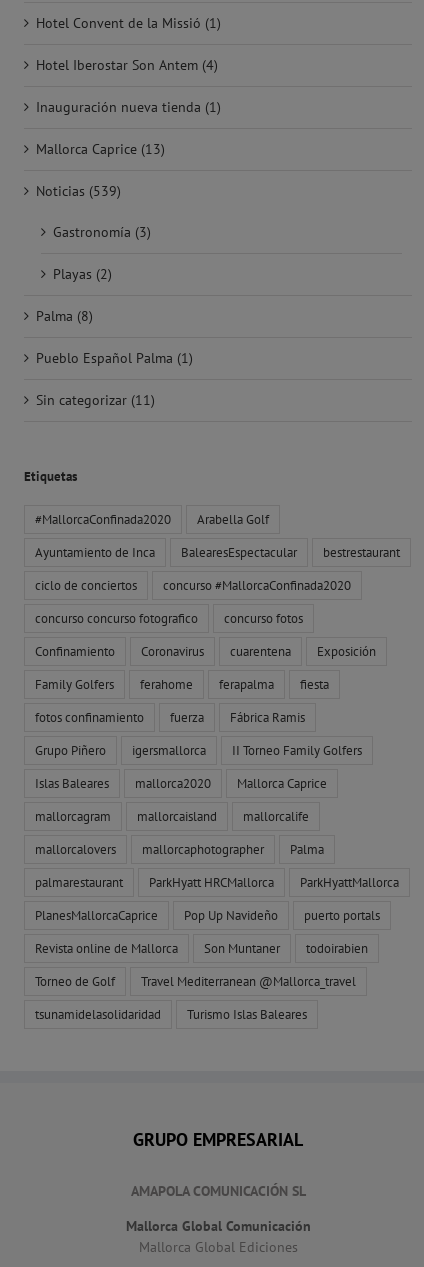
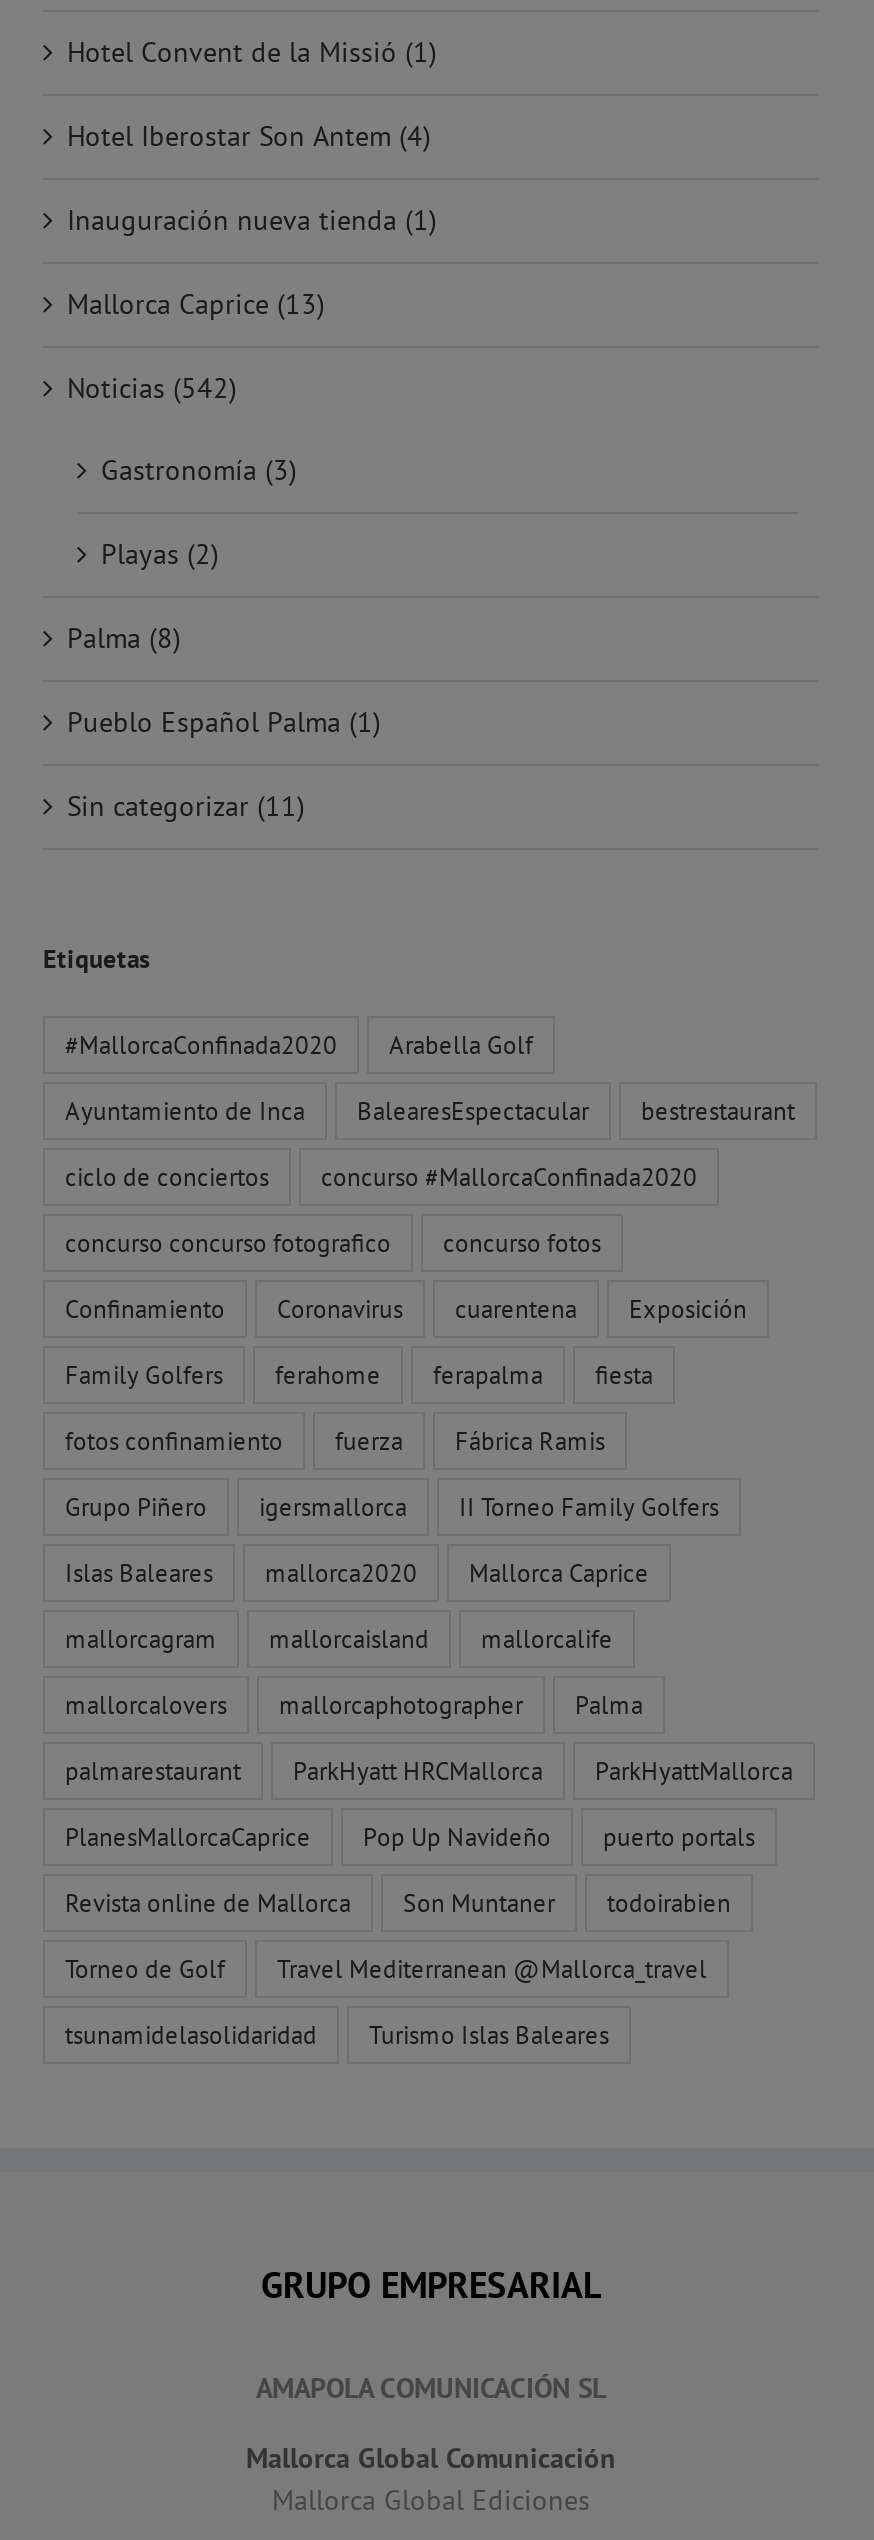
- Noticias (539)
+ Noticias (542)
